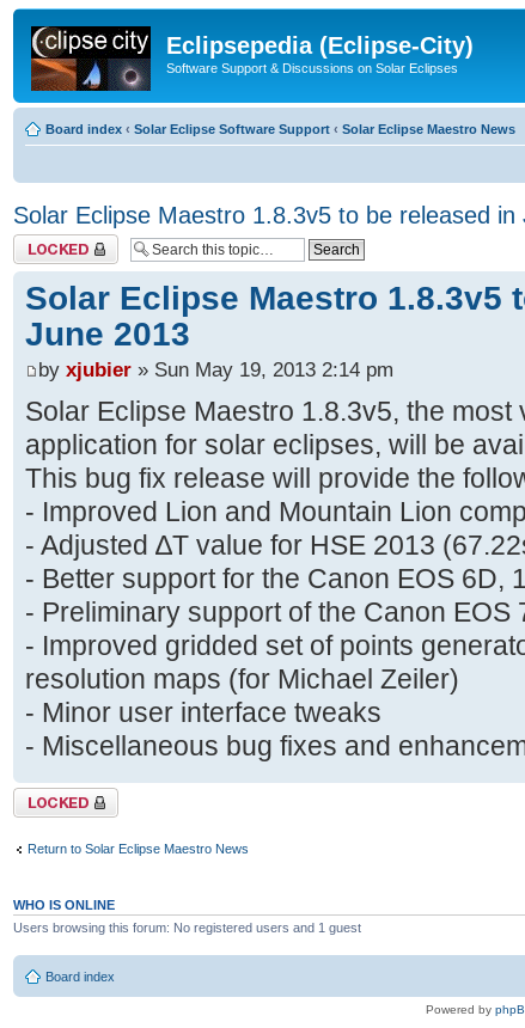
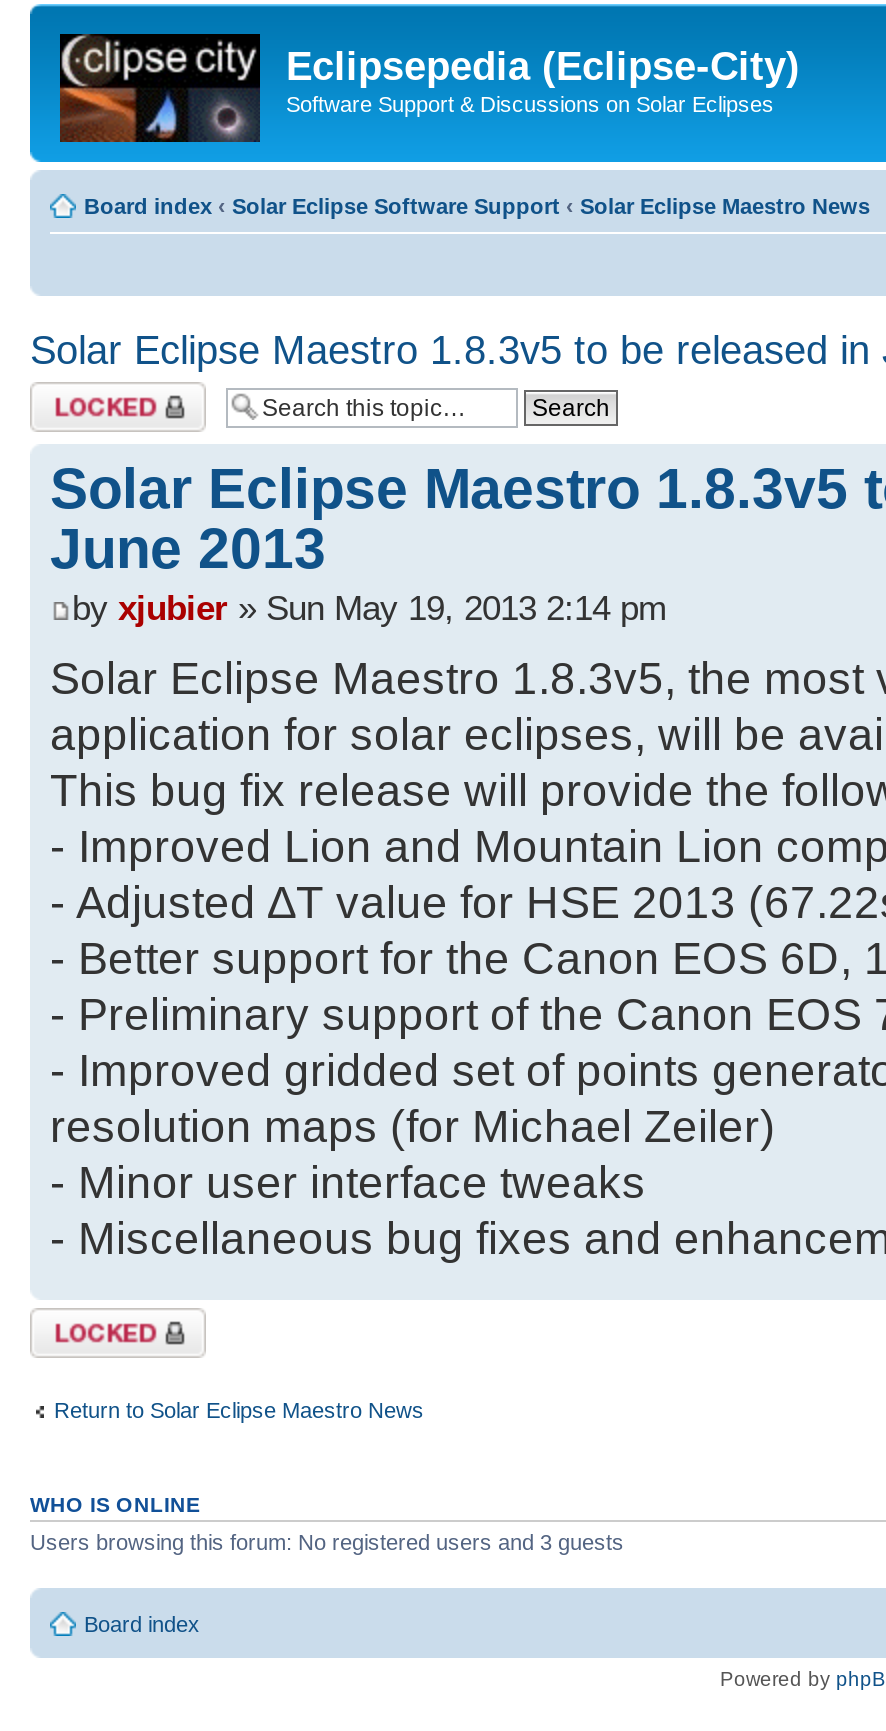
- Users browsing this forum: No registered users and 1 guest
+ Users browsing this forum: No registered users and 3 guests
